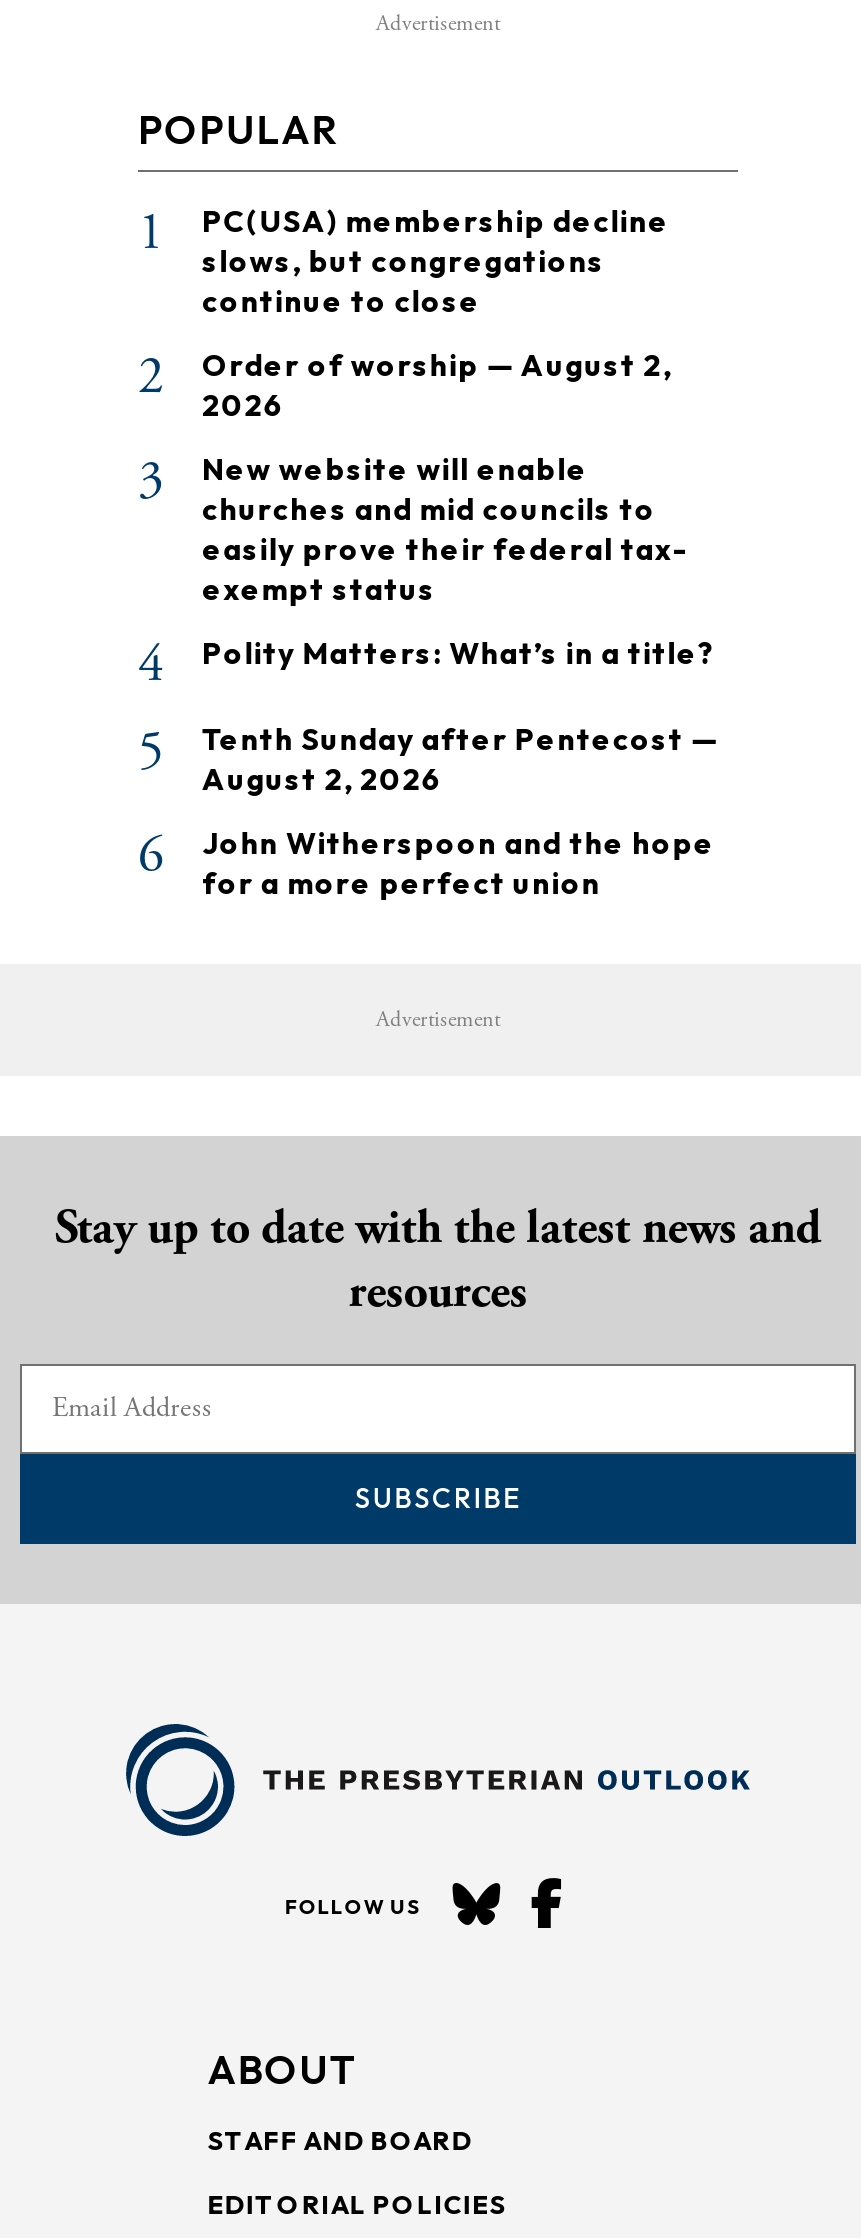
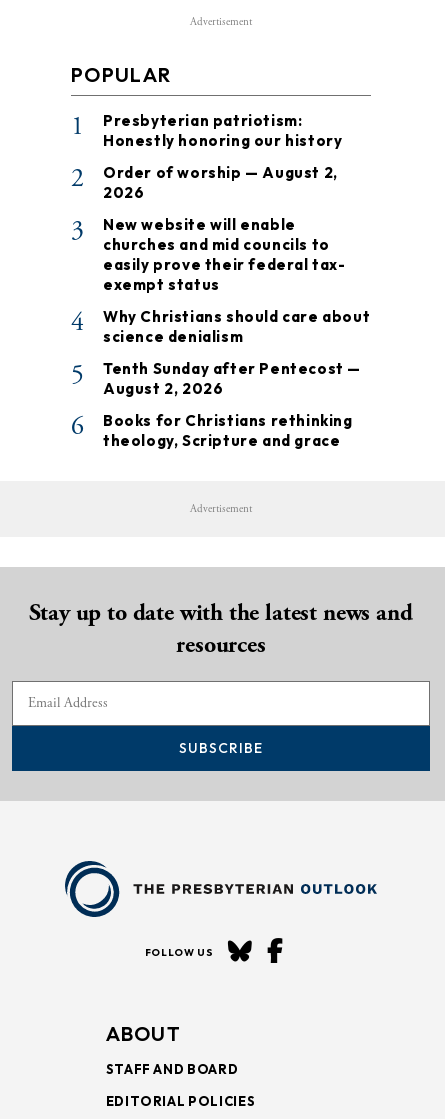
- PC(USA) membership decline
- slows, but congregations
- continue to close
+ Presbyterian patriotism:
+ Honestly honoring our history

- Polity Matters: What’s in a title?
+ Why Christians should care about
+ science denialism

- John Witherspoon and the hope
- for a more perfect union
+ Books for Christians rethinking
+ theology, Scripture and grace
